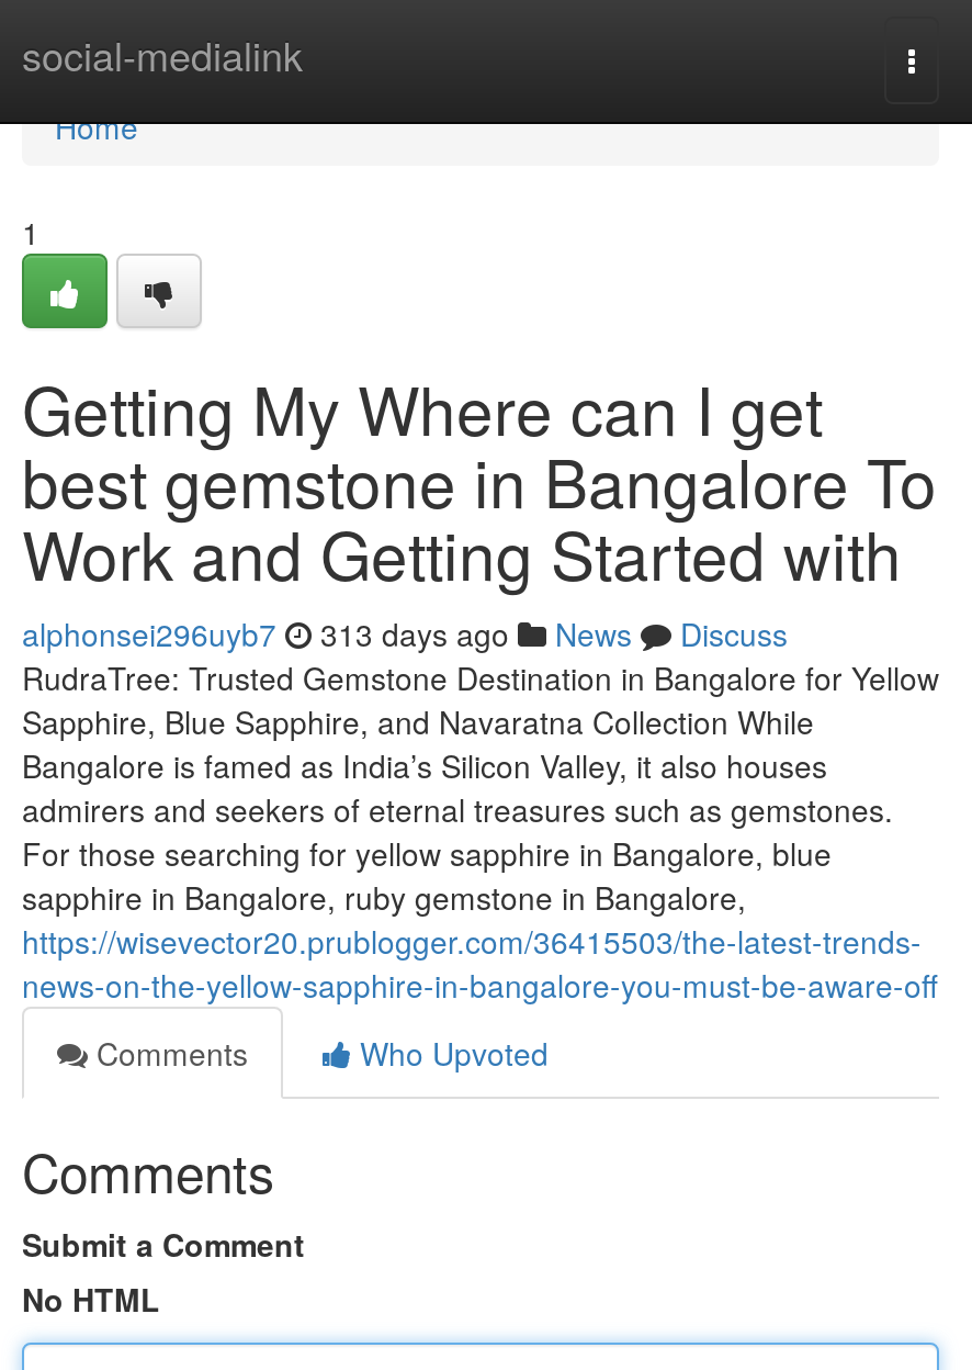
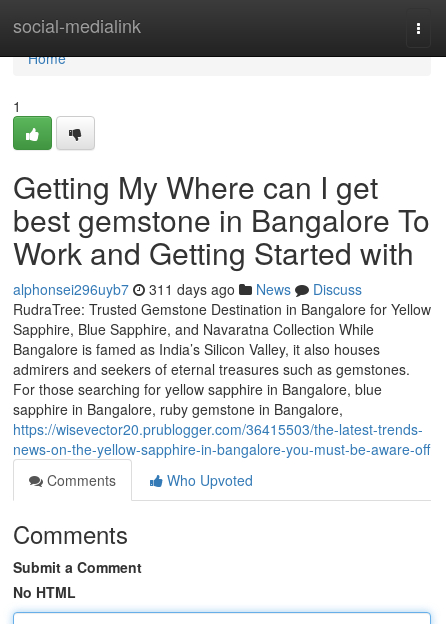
- alphonsei296uyb7 313 days ago News Discuss
+ alphonsei296uyb7 311 days ago News Discuss
